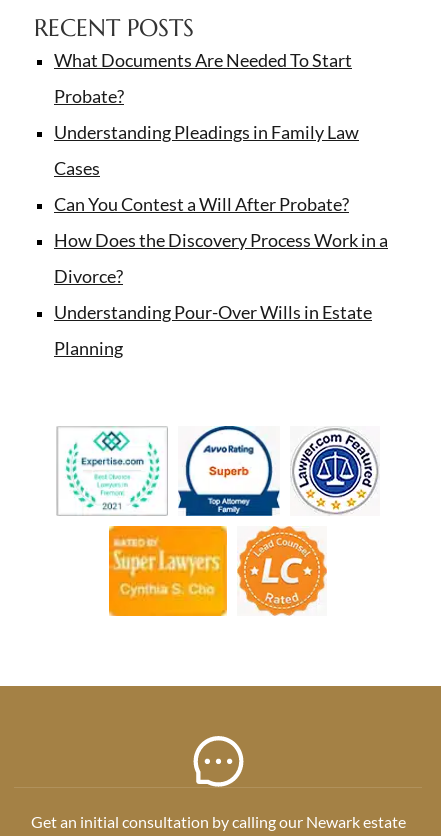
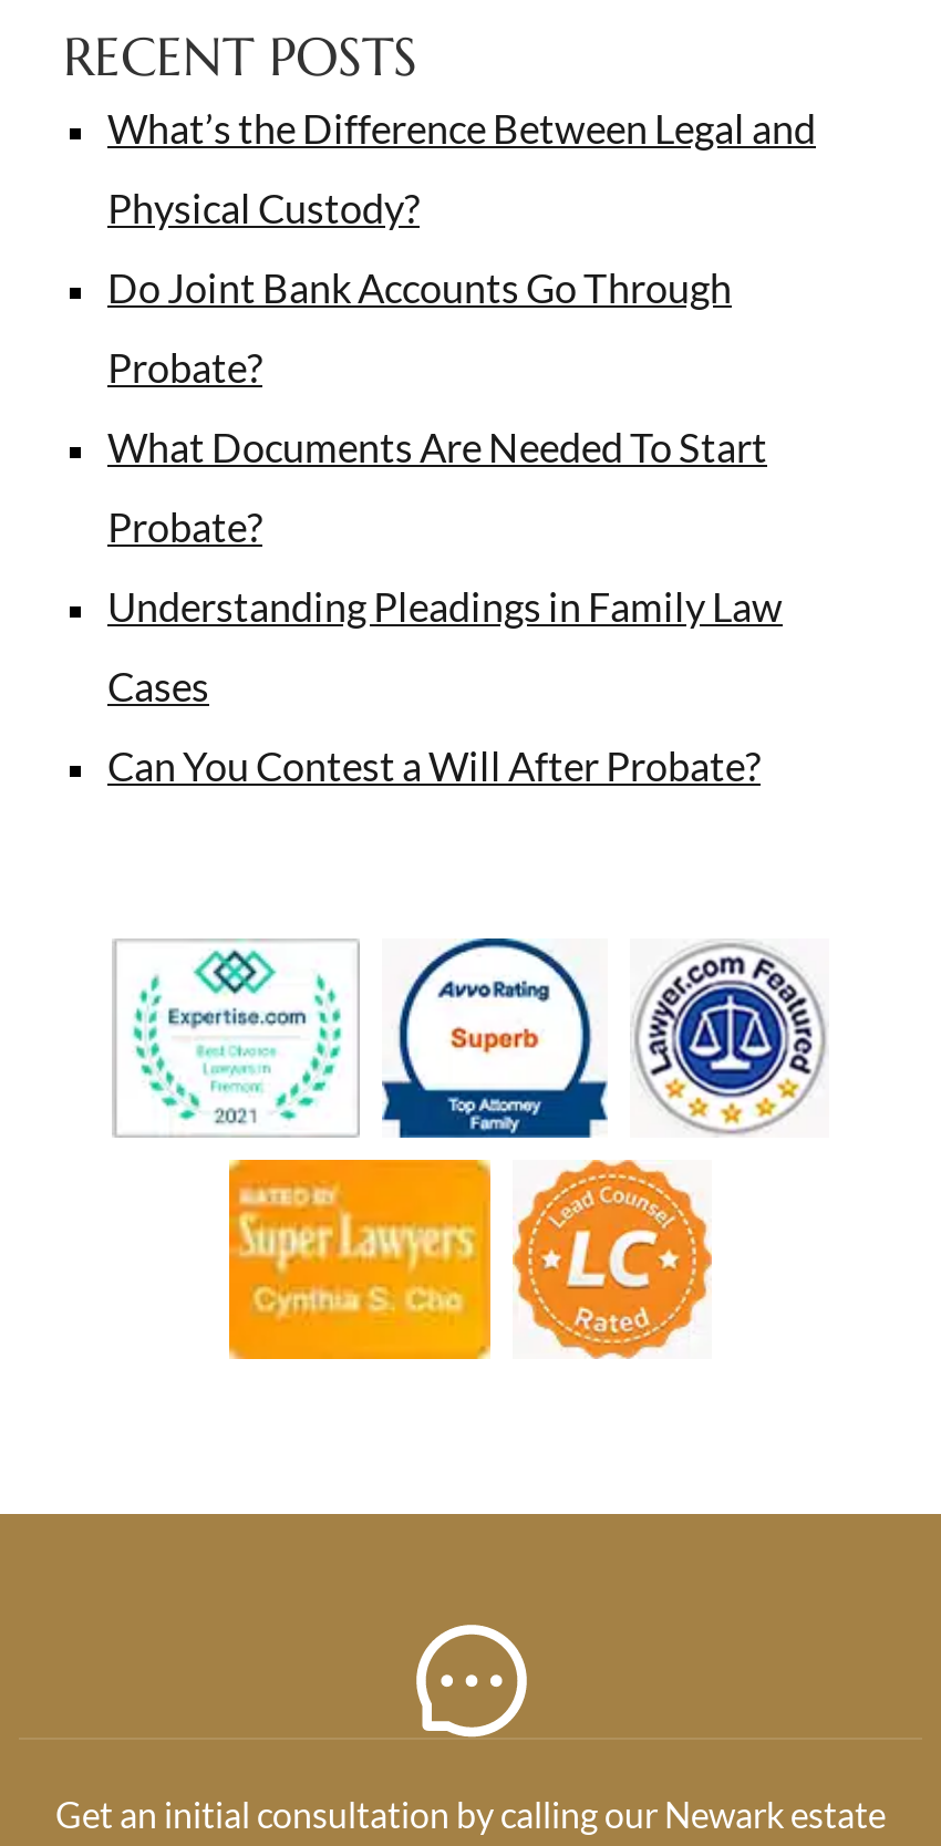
+ What’s the Difference Between Legal and
+ Physical Custody?
+ Do Joint Bank Accounts Go Through
+ Probate?

moved down: What Documents Are Needed To Start | Probate? | Understanding Pleadings in Family Law | Cases | Can You Contest a Will After Probate?

- How Does the Discovery Process Work in a
- Divorce?
- Understanding Pour-Over Wills in Estate
- Planning
